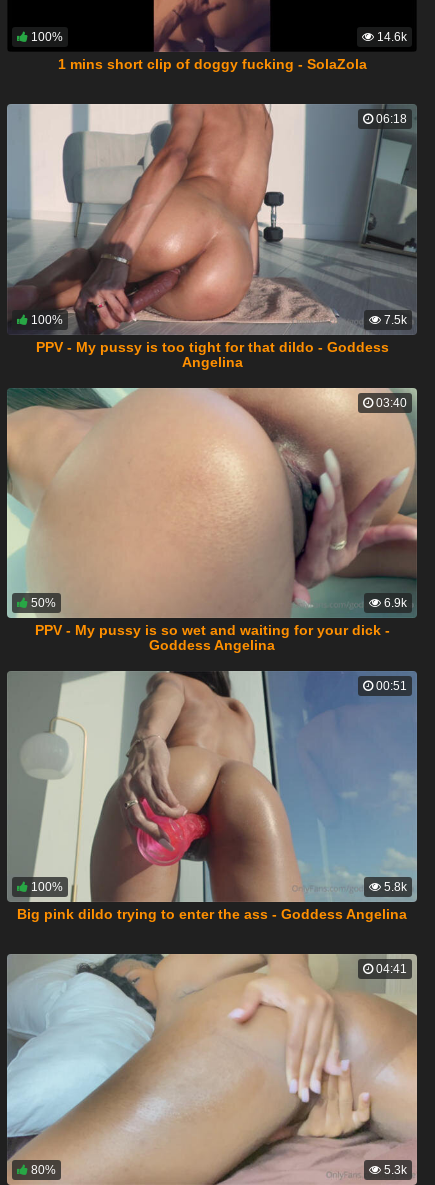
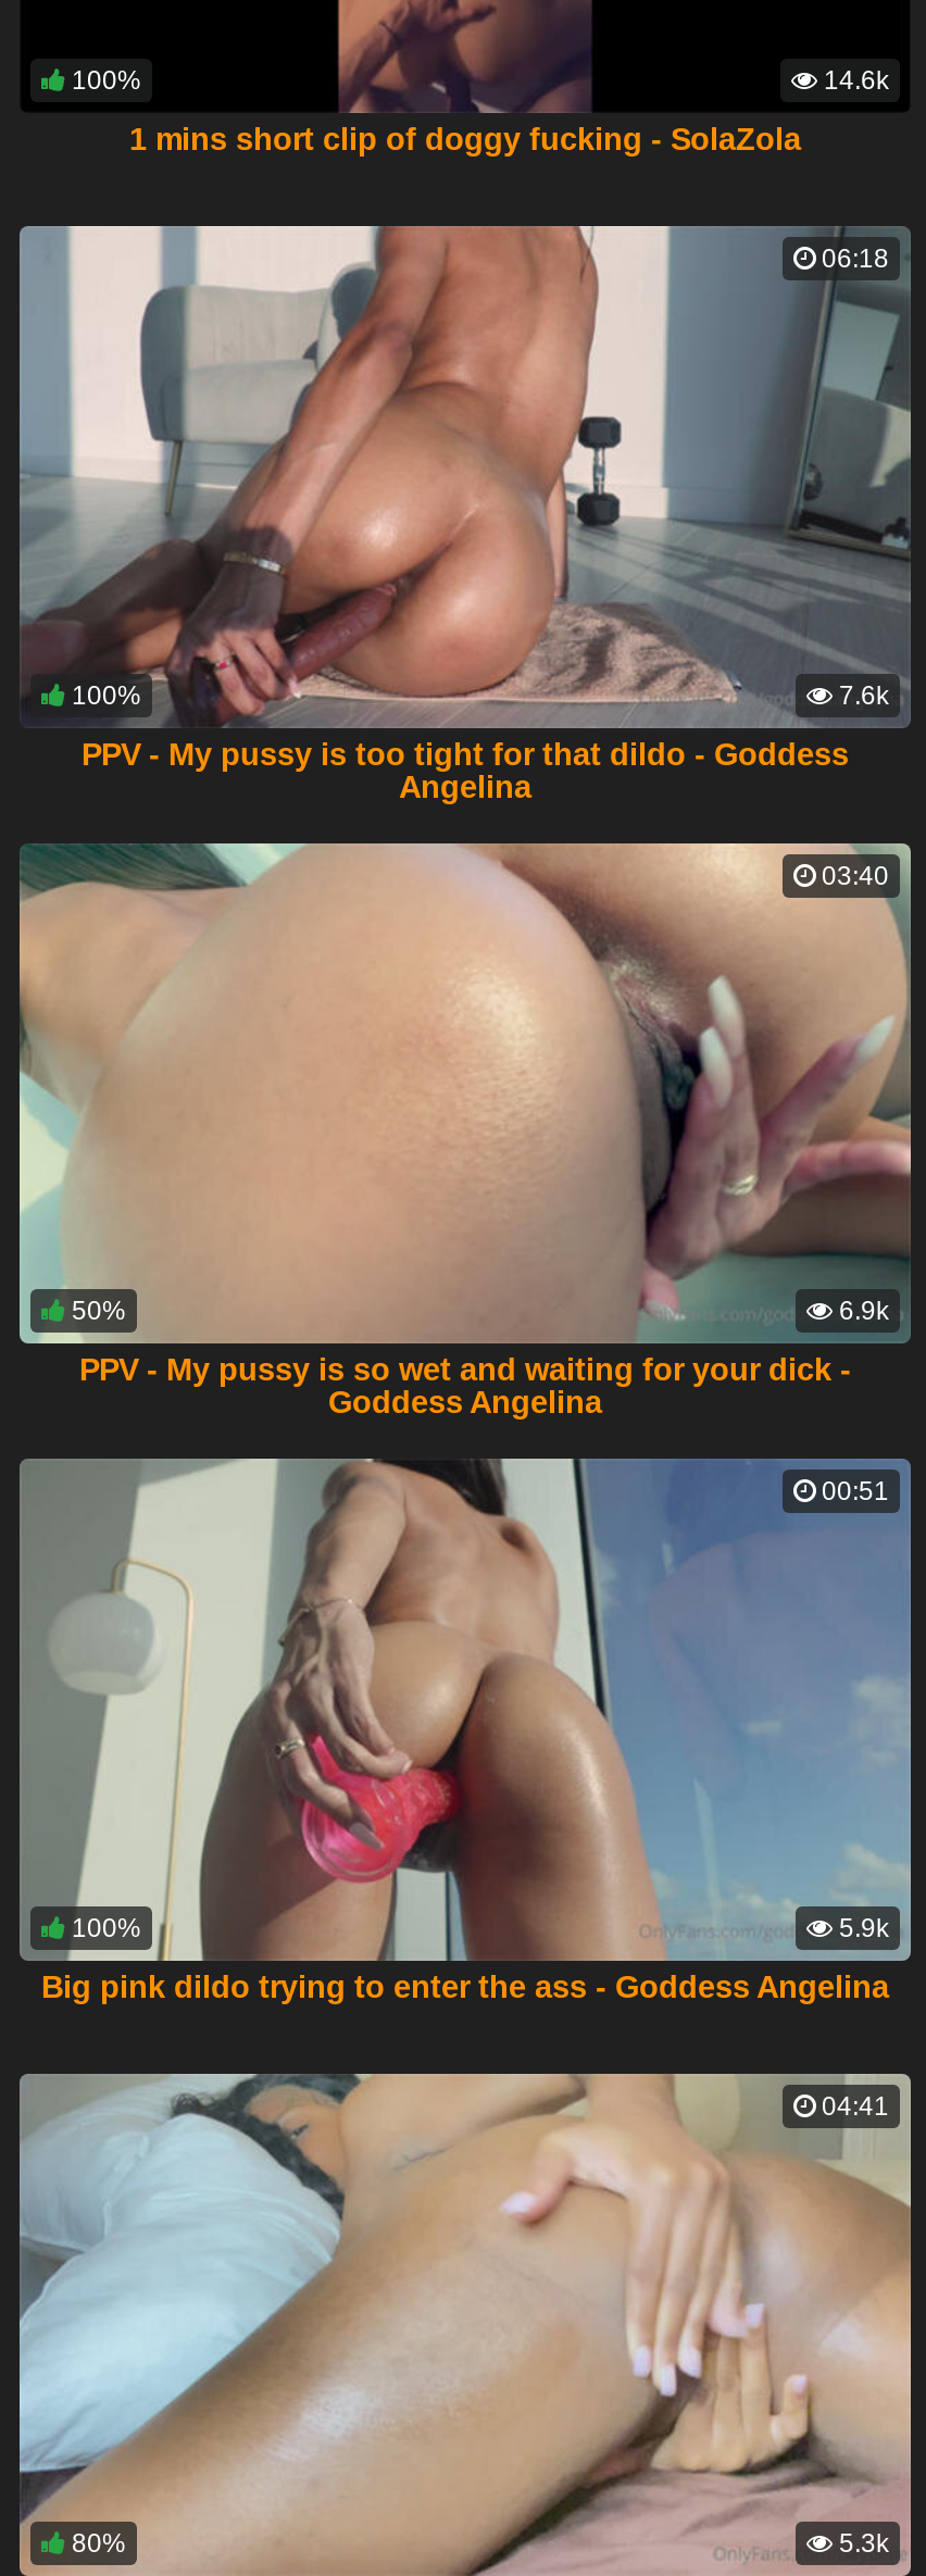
- 7.5k
+ 7.6k

- 5.8k
+ 5.9k
